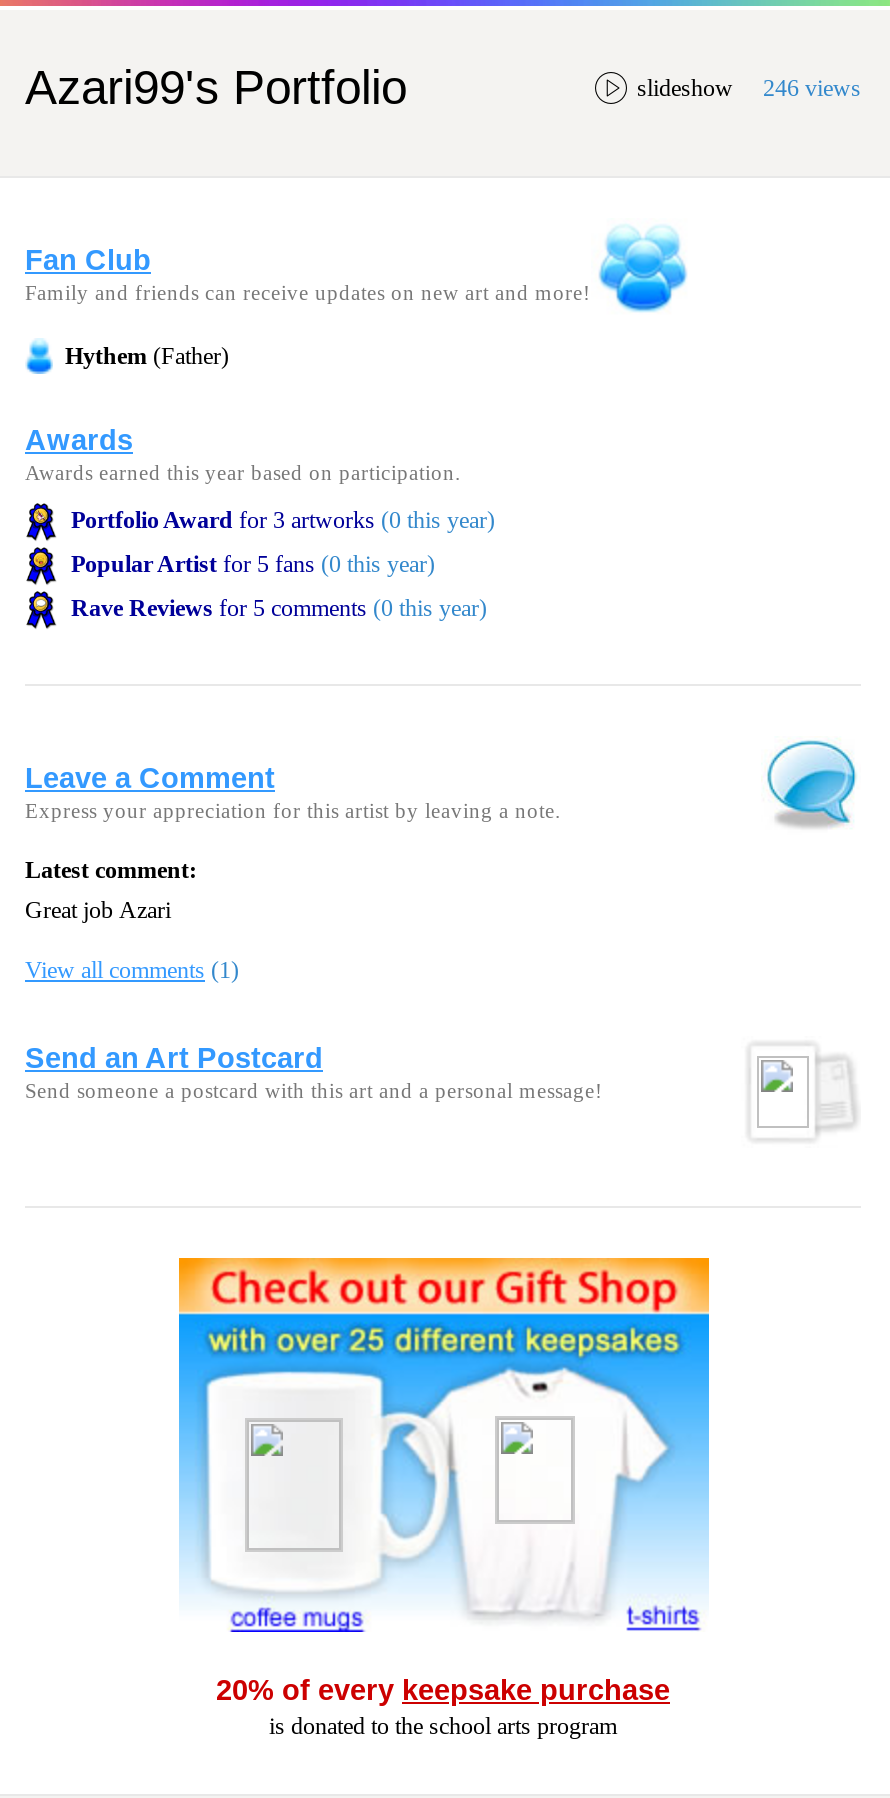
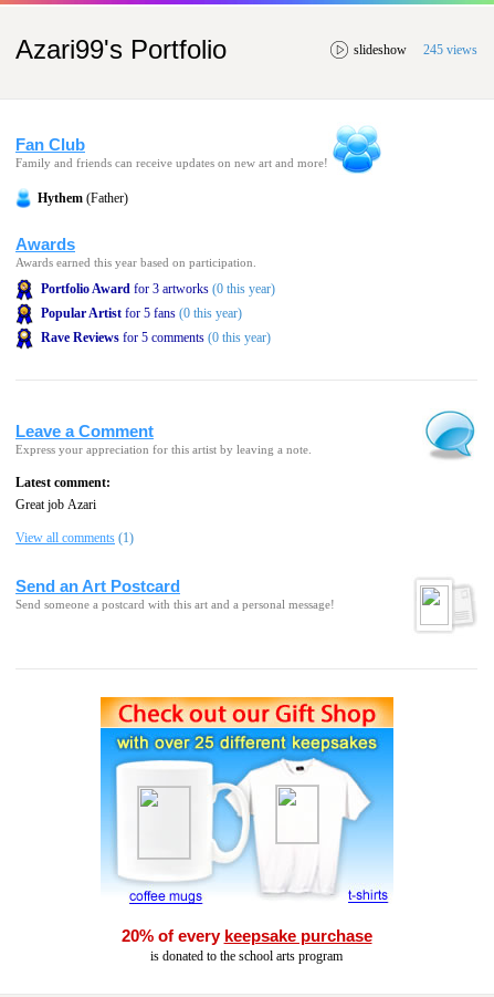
- slideshow 246 views
+ slideshow 245 views
